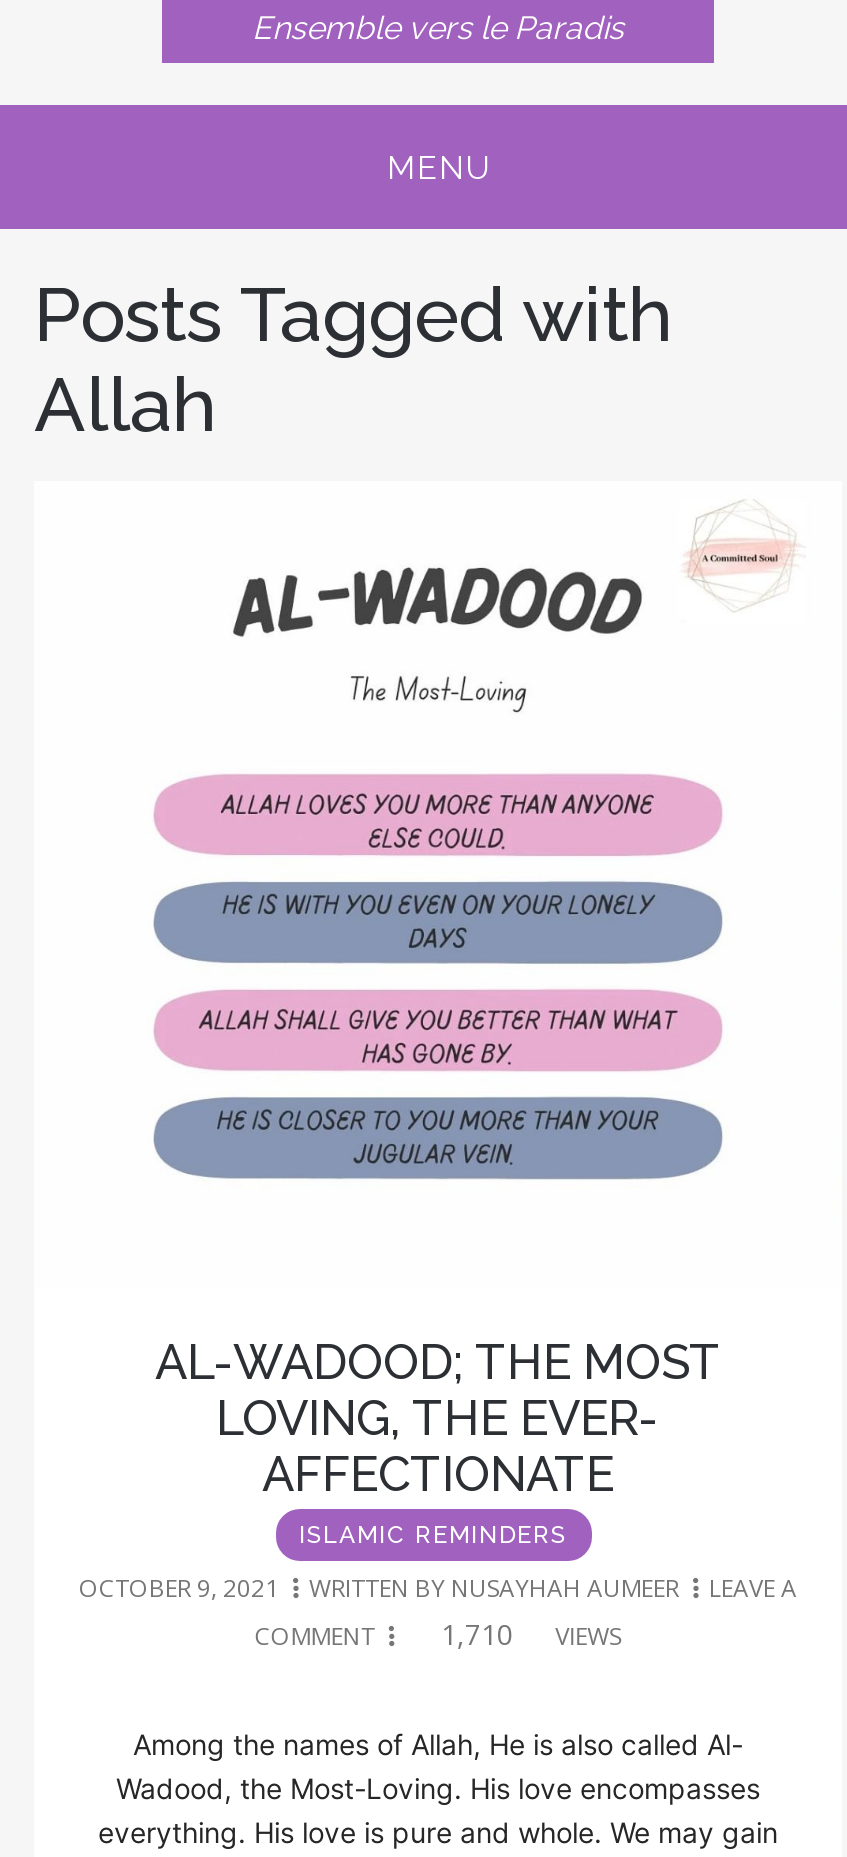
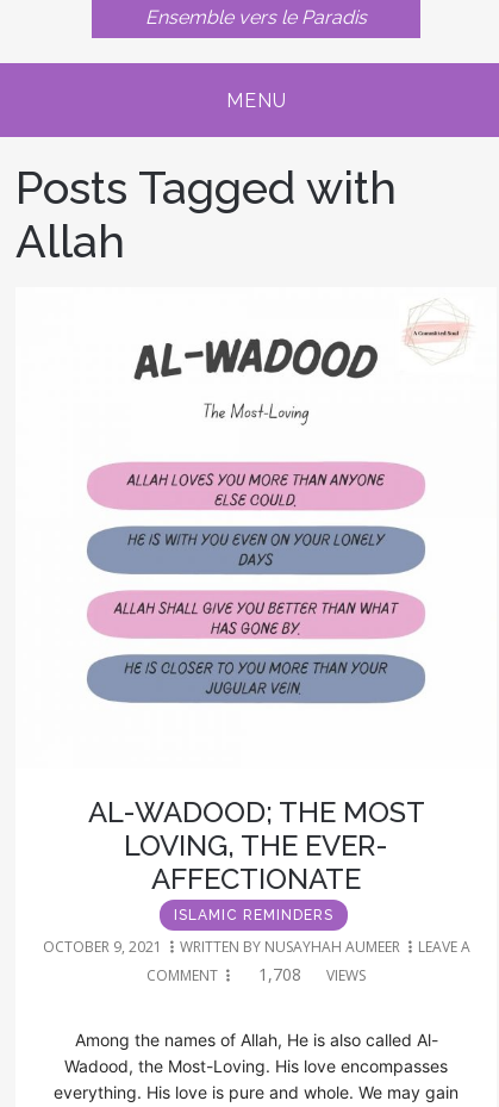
- COMMENT 1,710 VIEWS
+ COMMENT 1,708 VIEWS
